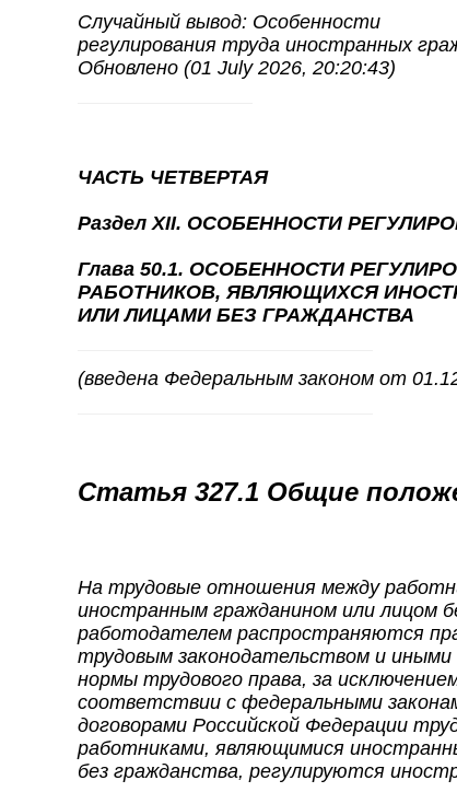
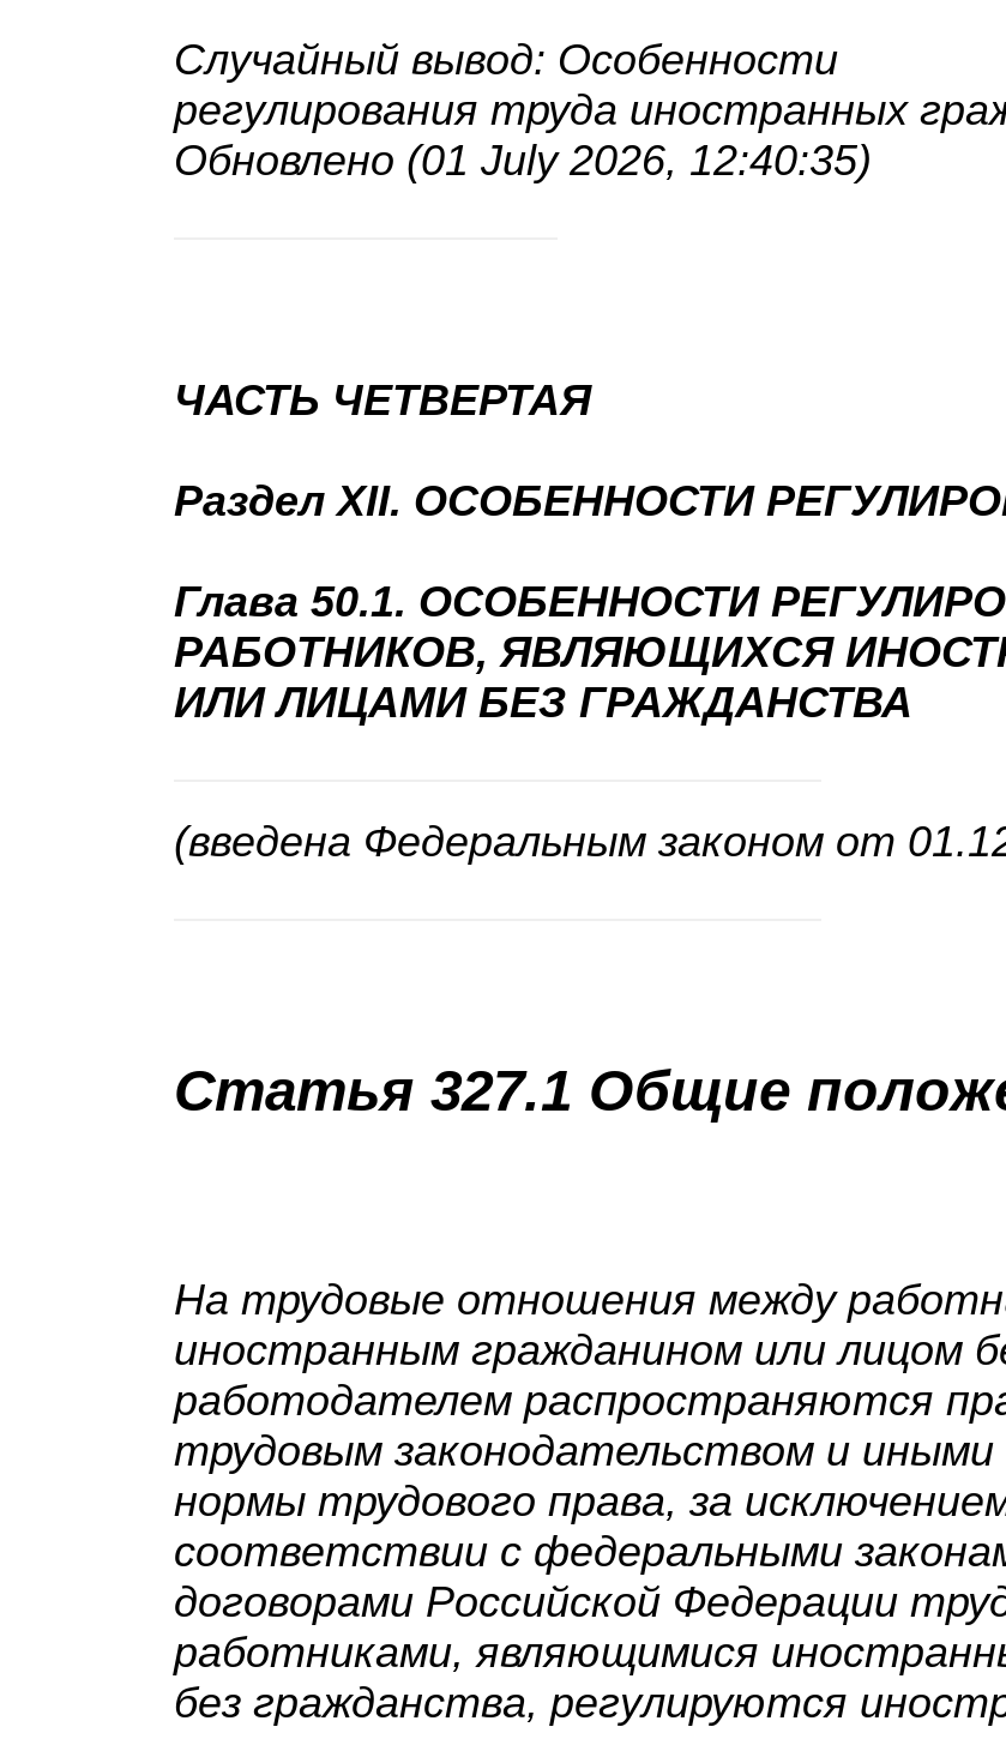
- Обновлено (01 July 2026, 20:20:43)
+ Обновлено (01 July 2026, 12:40:35)
